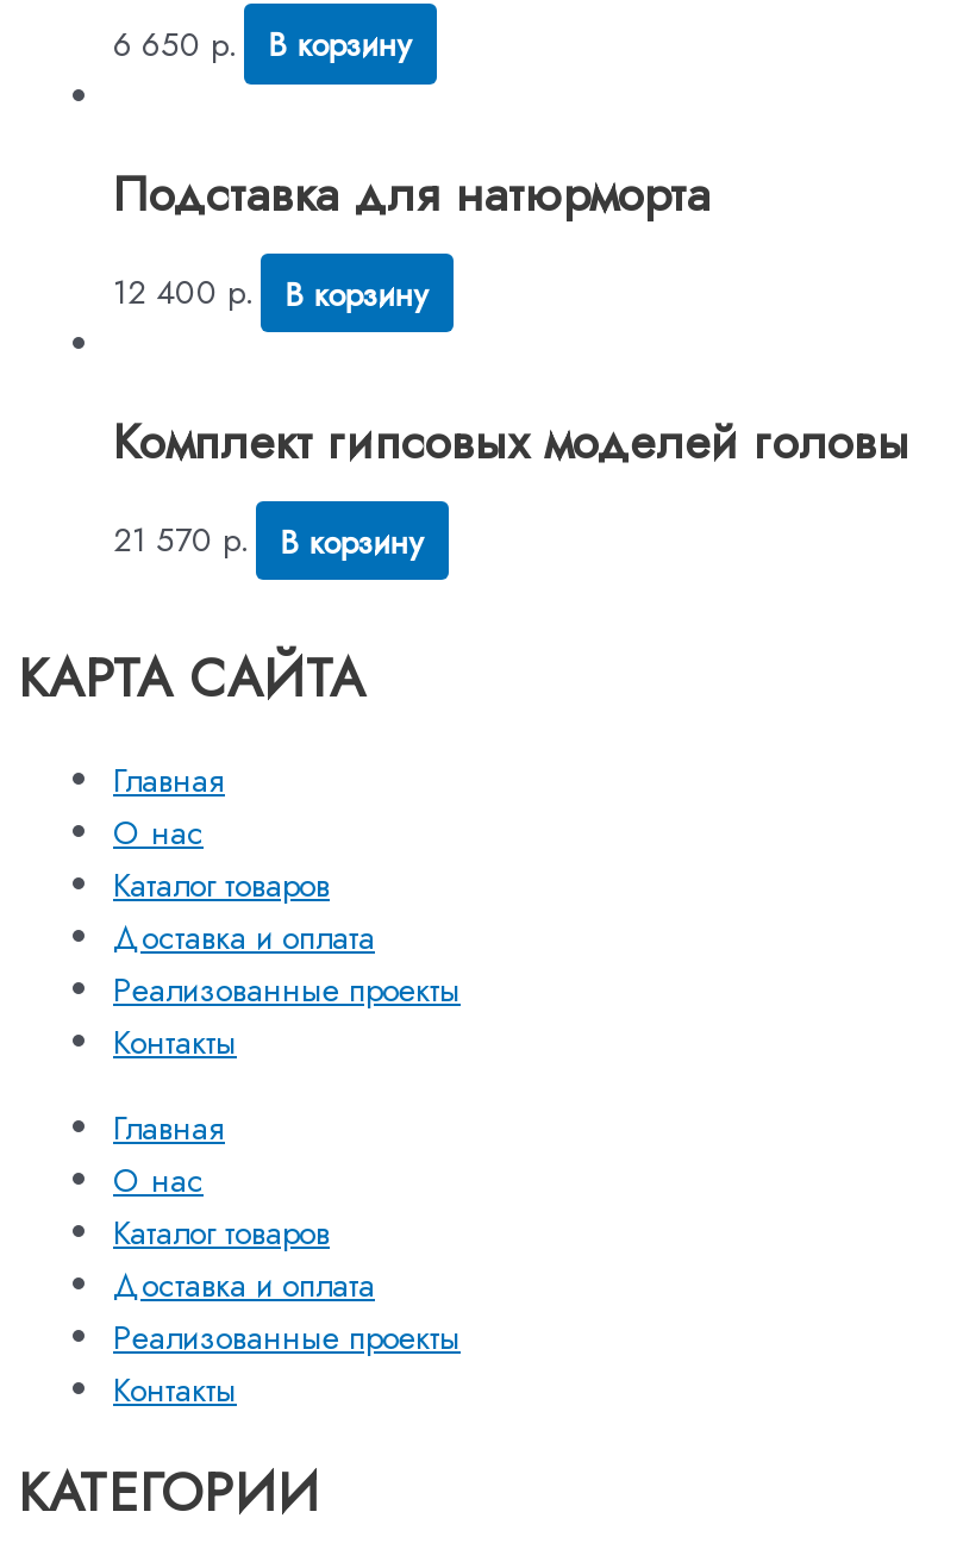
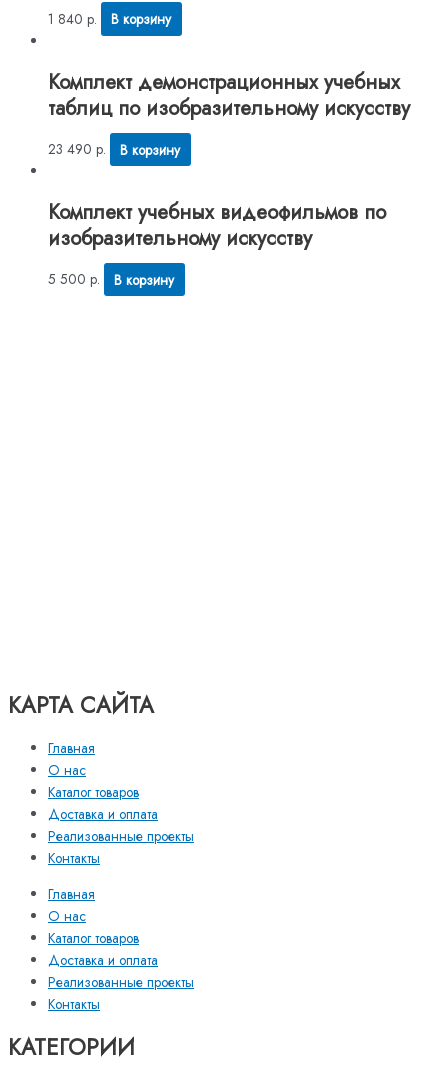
- 6 650 р. В корзину
+ 1 840 р. В корзину

- Подставка для натюрморта
+ Комплект демонстрационных учебных
+ таблиц по изобразительному искусству

- 12 400 р. В корзину
+ 23 490 р. В корзину

- Комплект гипсовых моделей головы
+ Комплект учебных видеофильмов по
+ изобразительному искусству

- 21 570 р. В корзину
+ 5 500 р. В корзину
